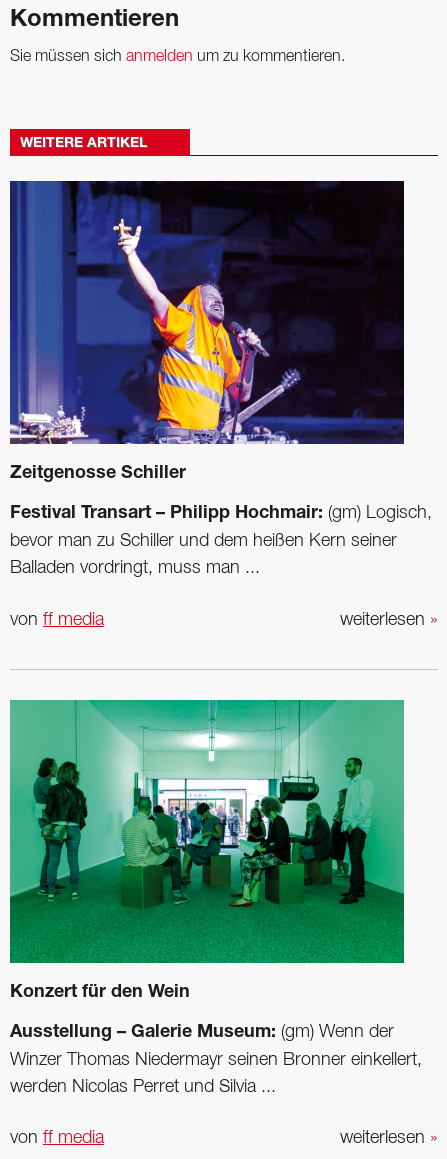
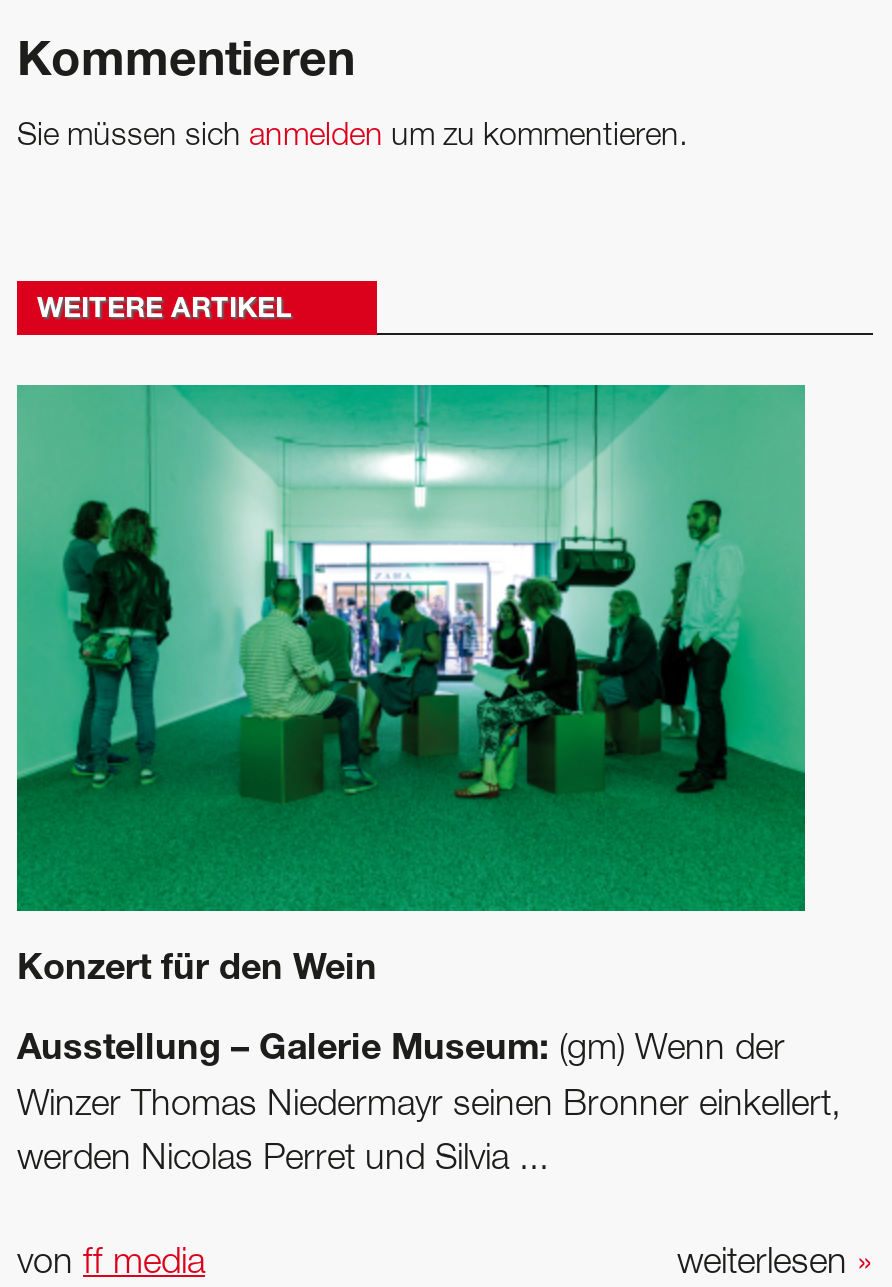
- [image]
- Zeitgenosse Schiller
- Festival Transart – Philipp Hochmair: (gm) Logisch,
- bevor man zu Schiller und dem heißen Kern seiner
- Balladen vordringt, muss man ...
- weiterlesen»
- von ff media
